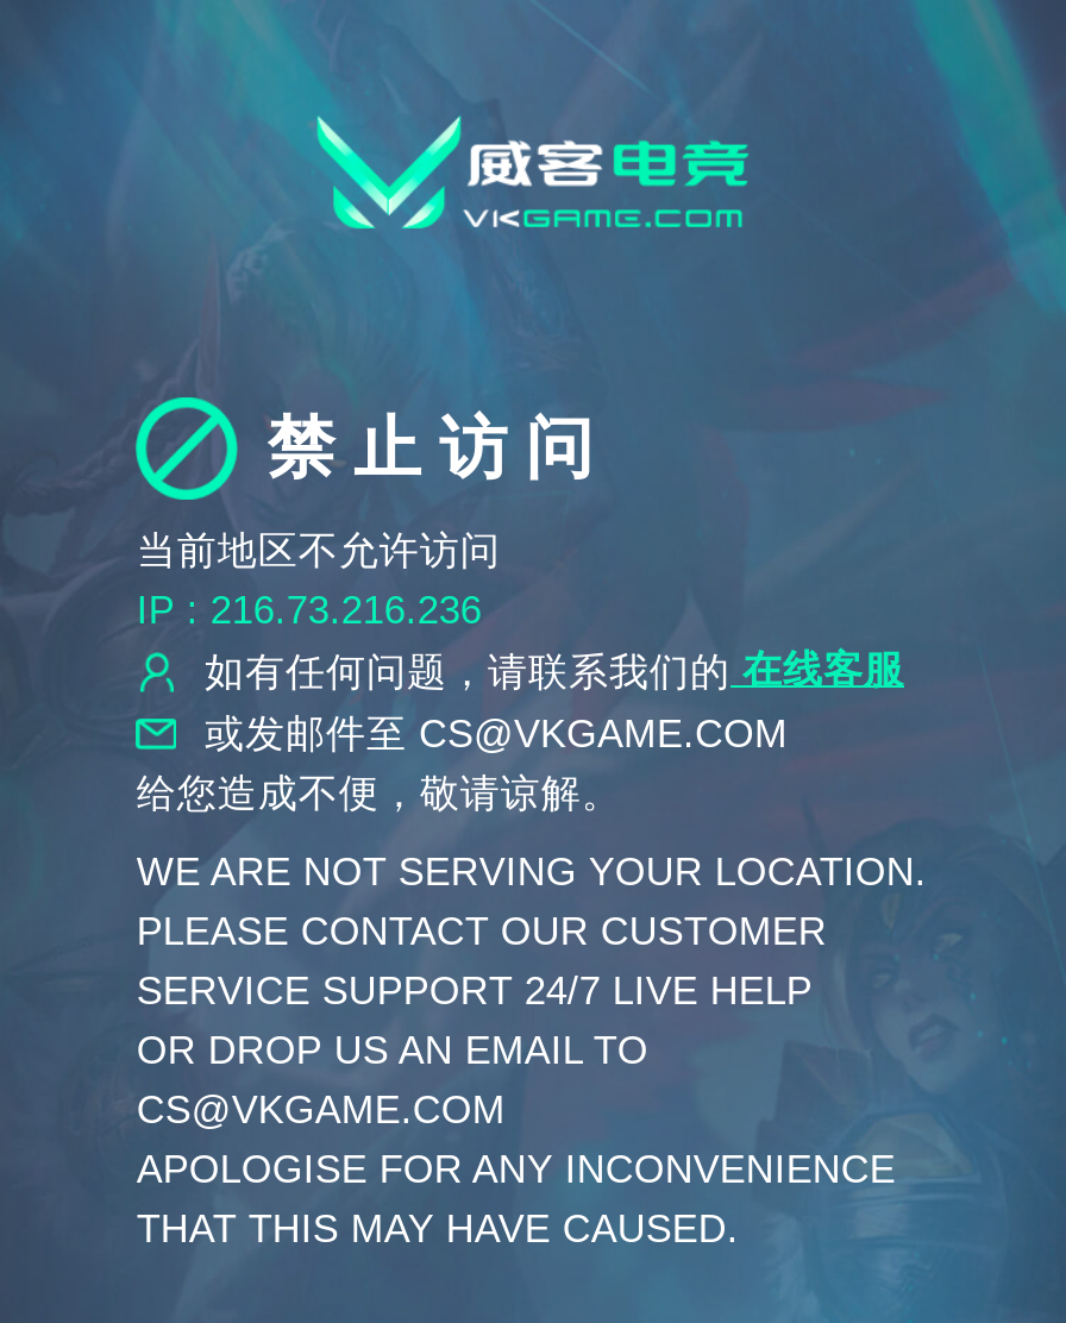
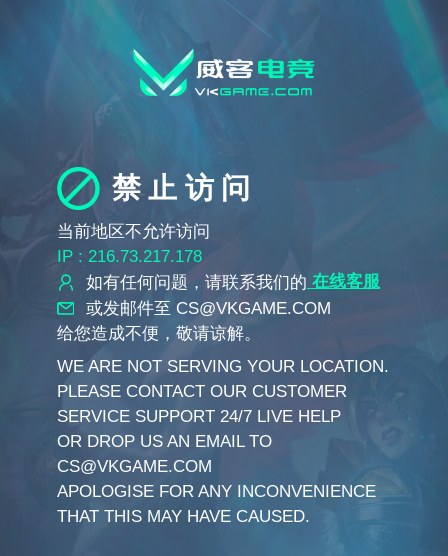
- IP : 216.73.216.236
+ IP : 216.73.217.178
